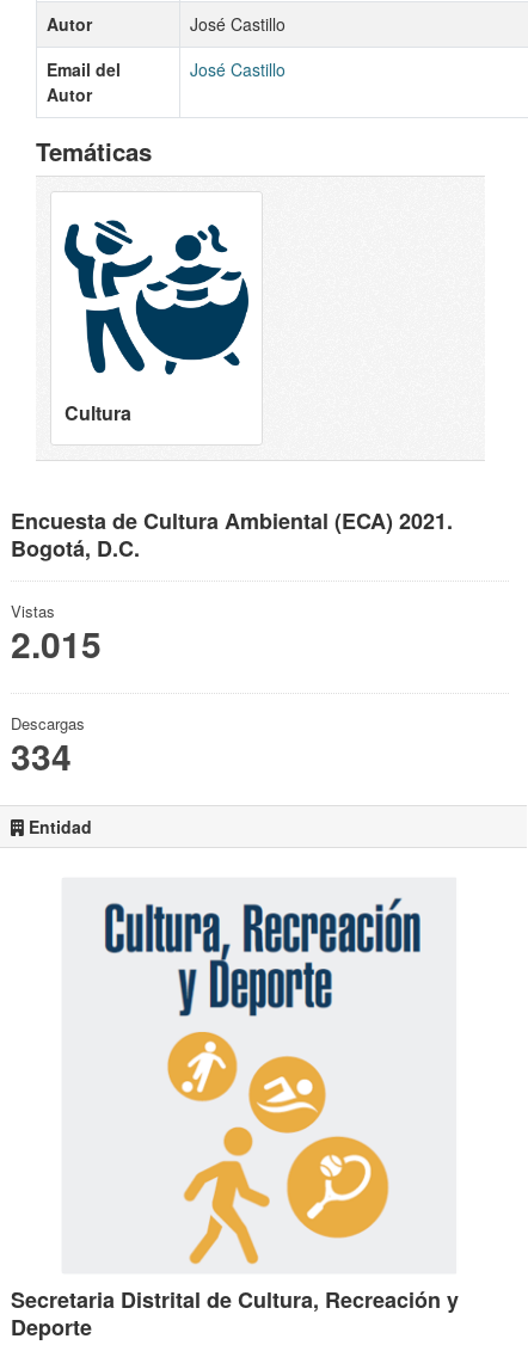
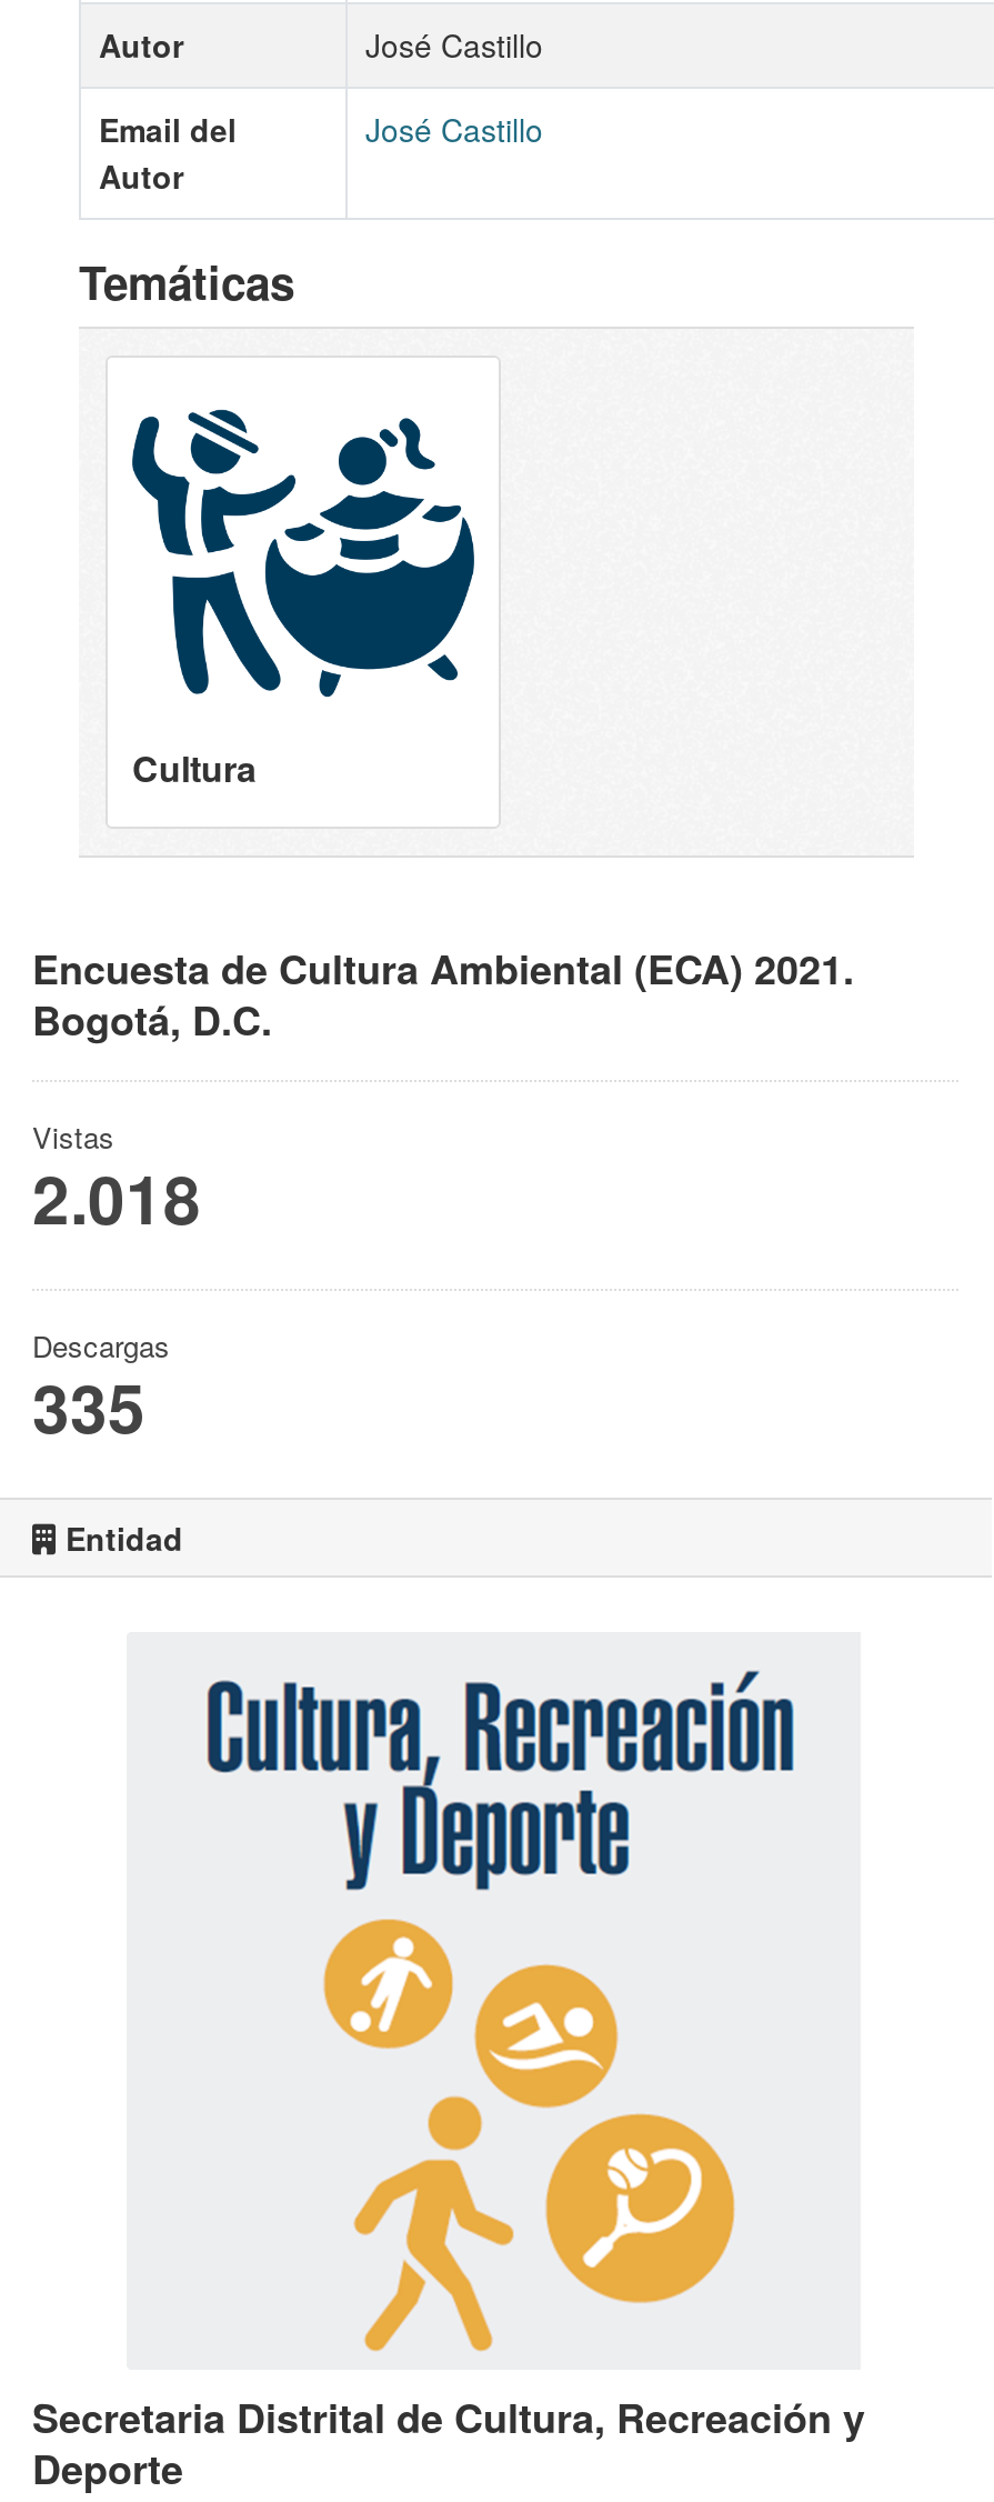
- 2.015
+ 2.018

- 334
+ 335
